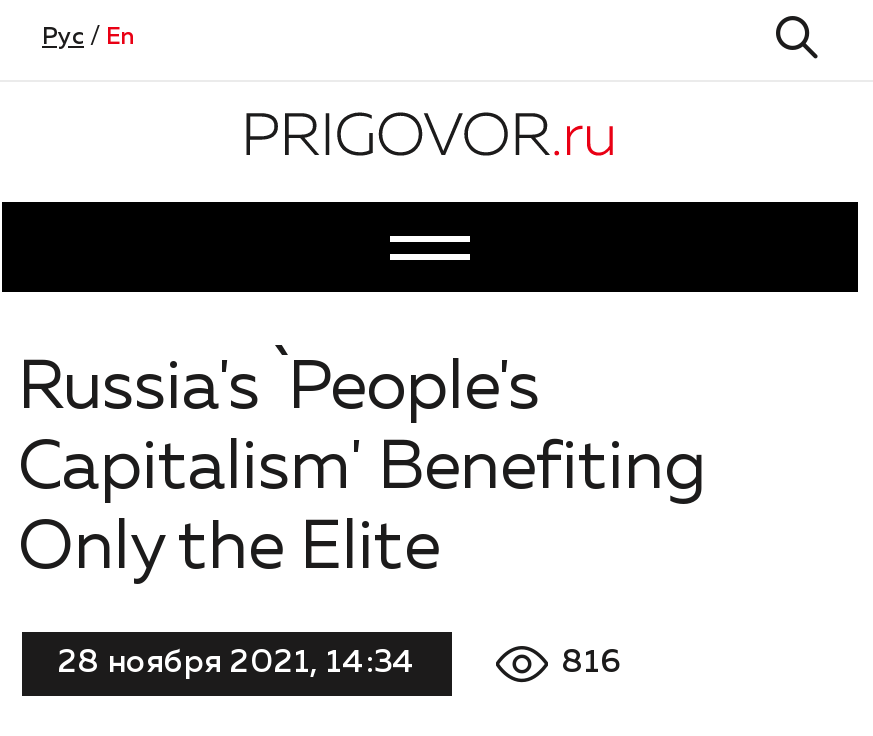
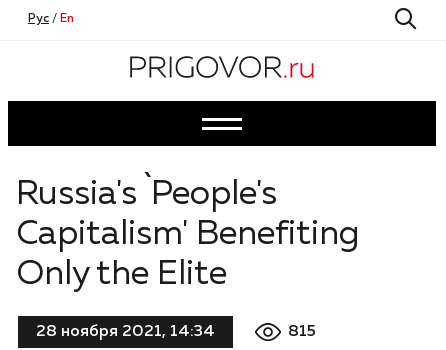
- 816
+ 815
